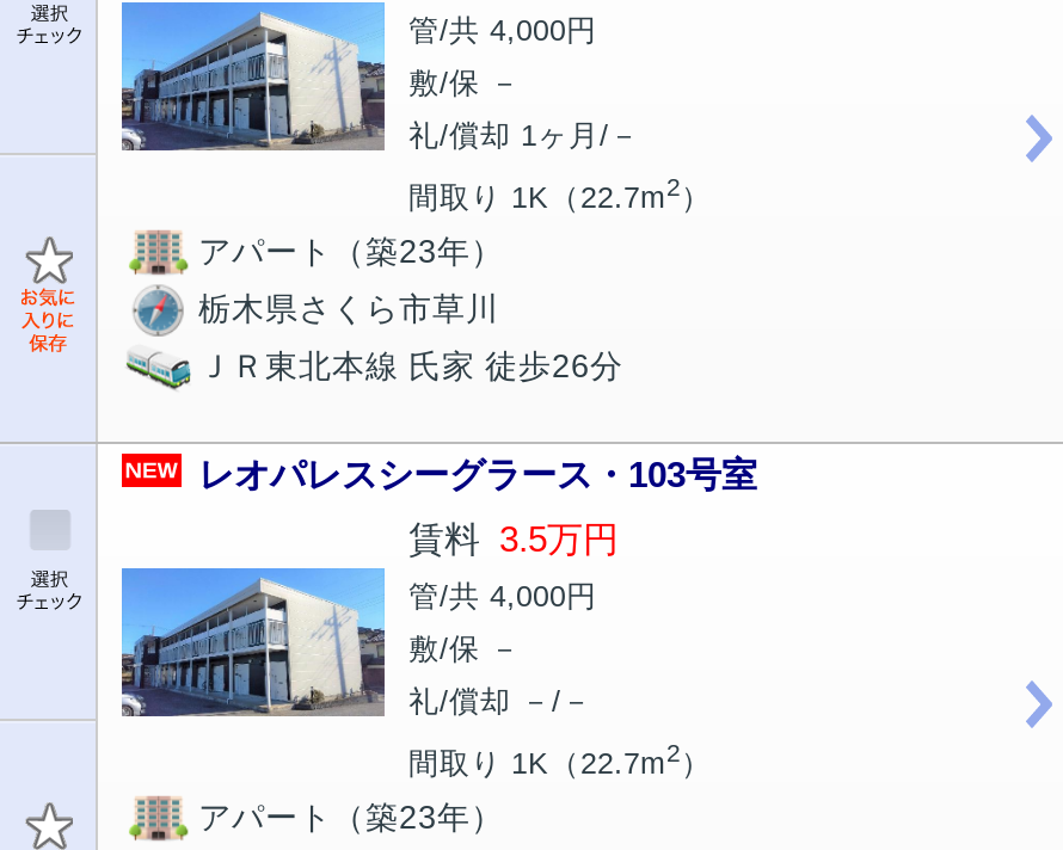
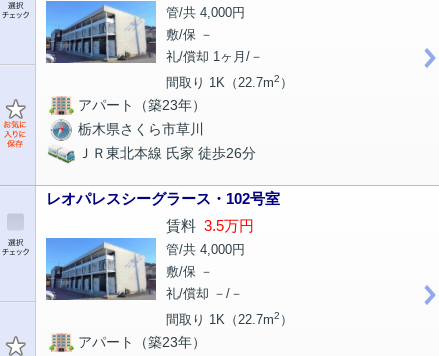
- レオパレスシーグラース・103号室
+ レオパレスシーグラース・102号室
